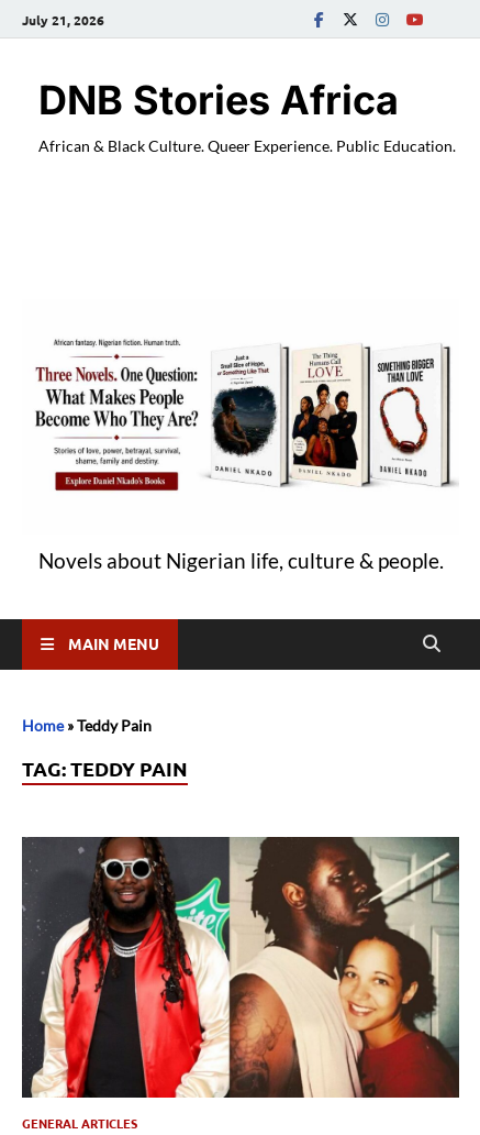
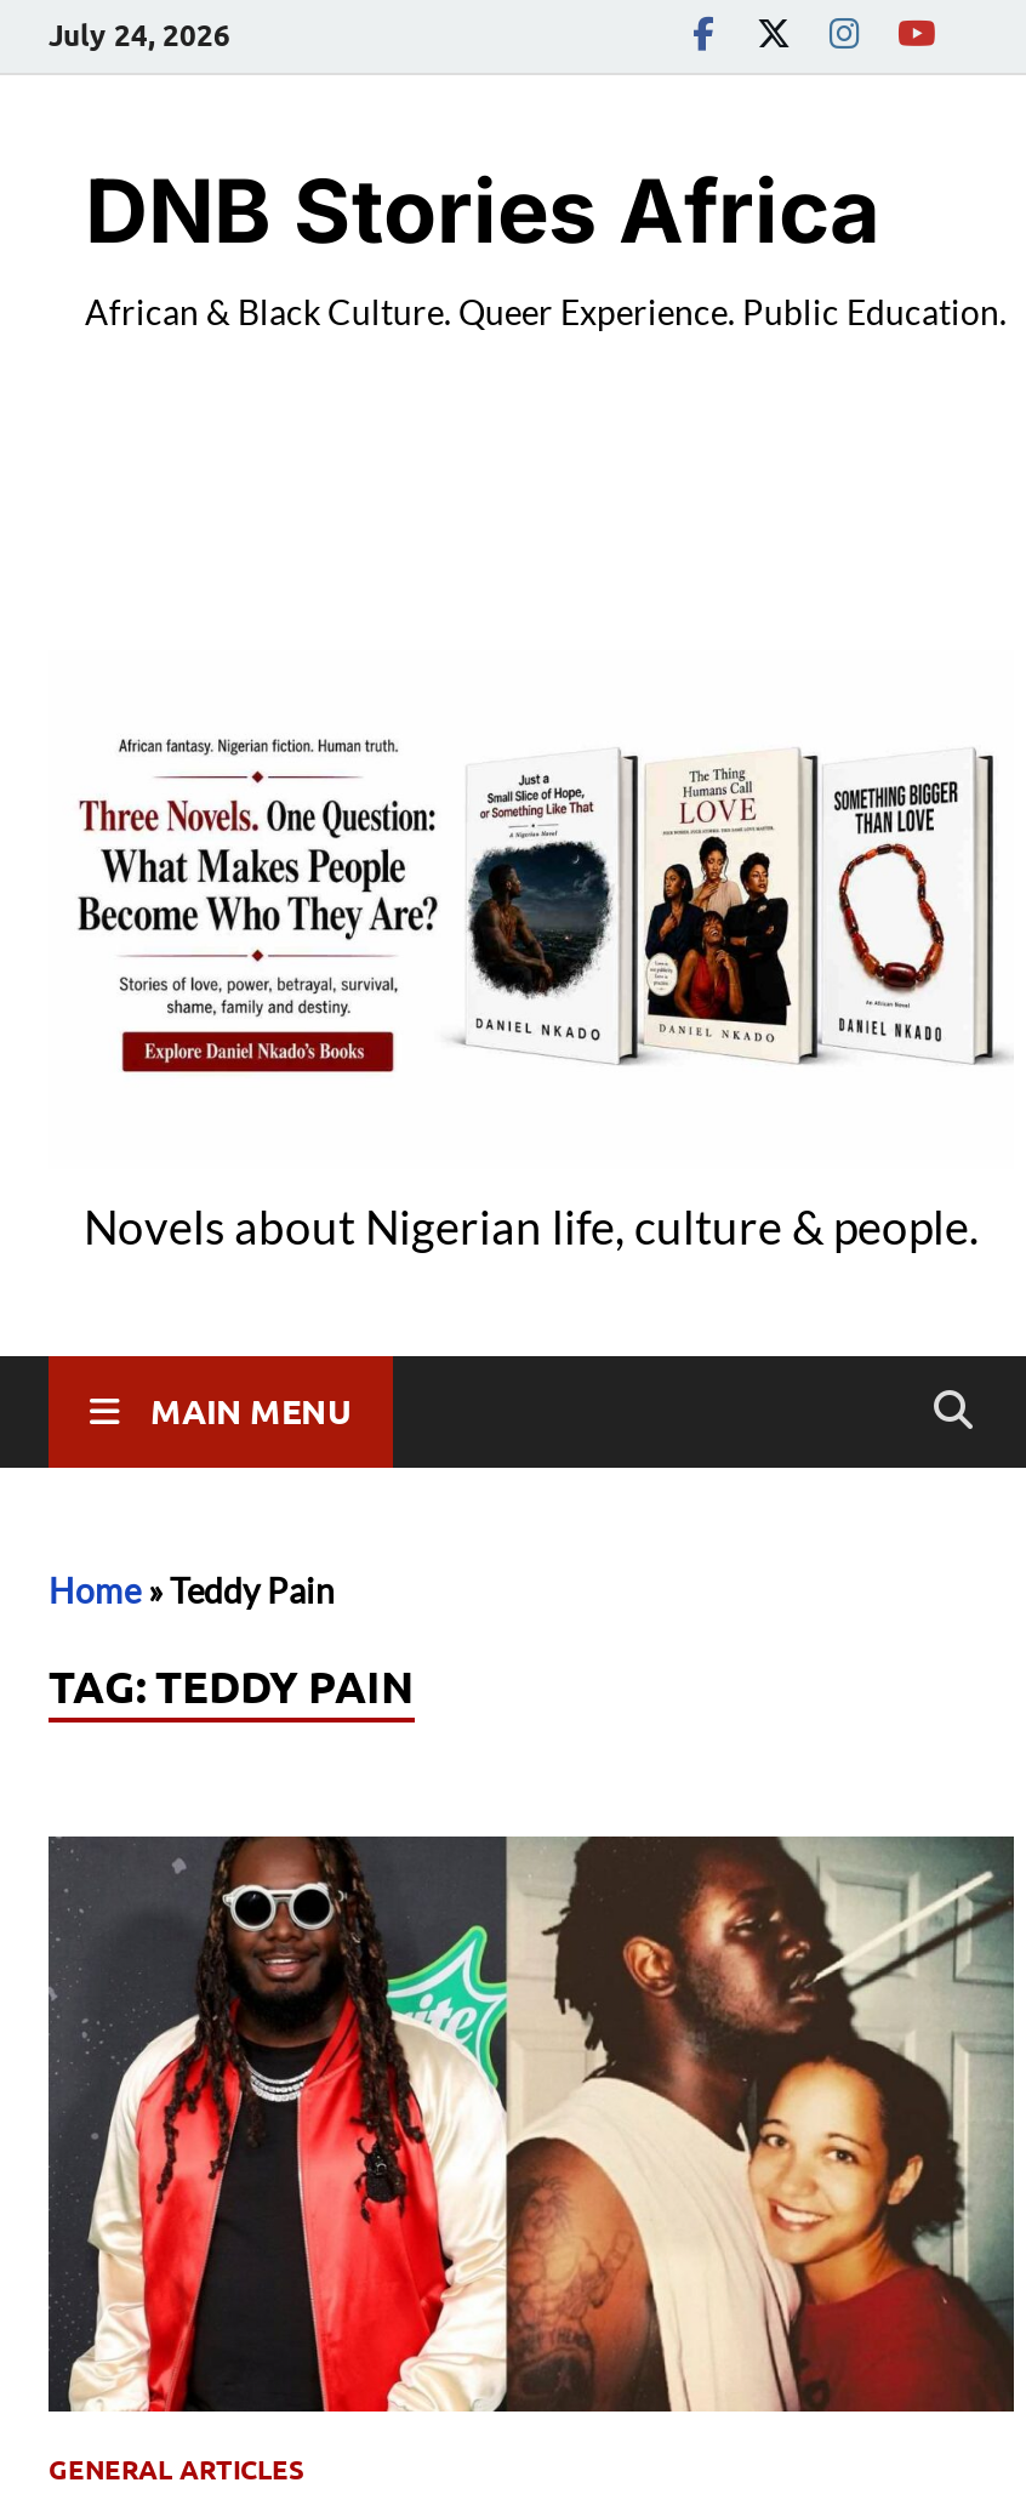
- July 21, 2026
+ July 24, 2026
